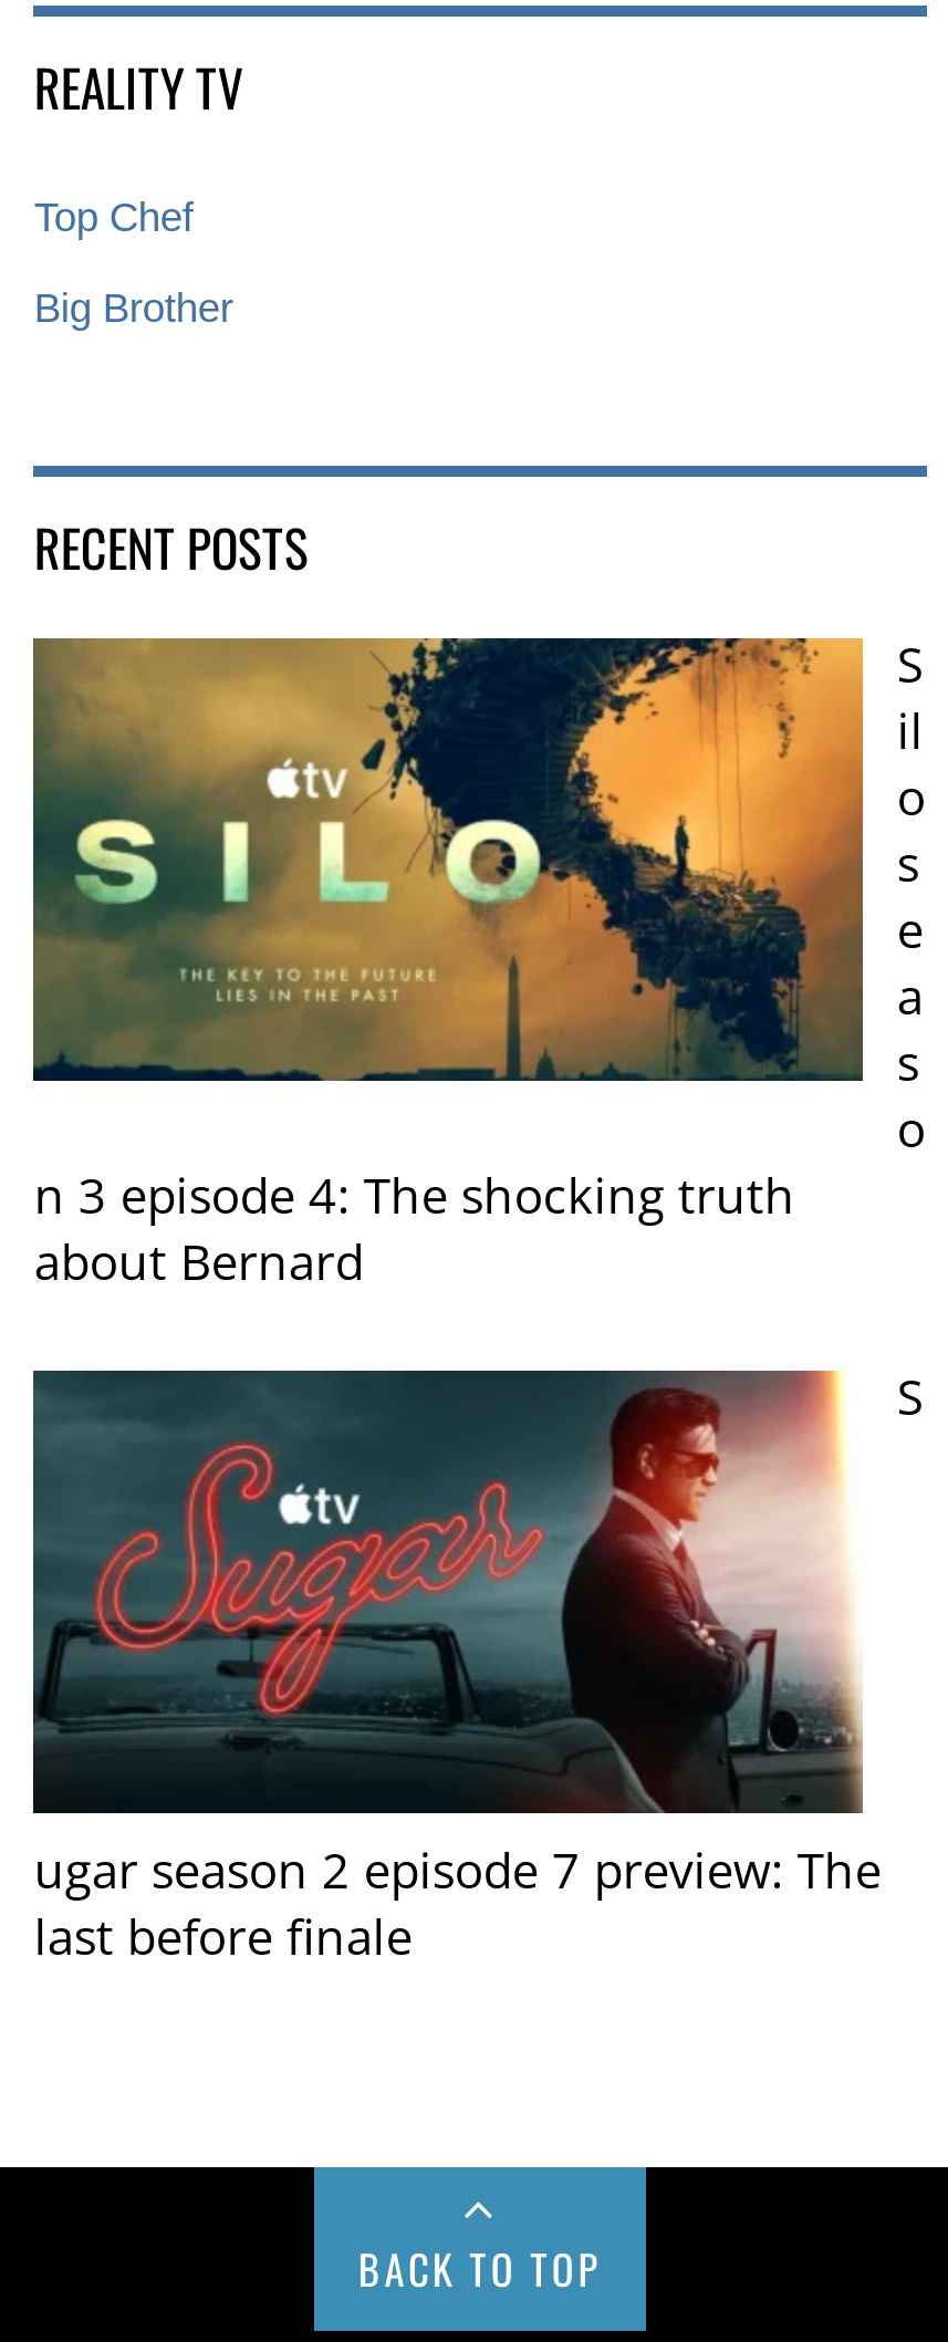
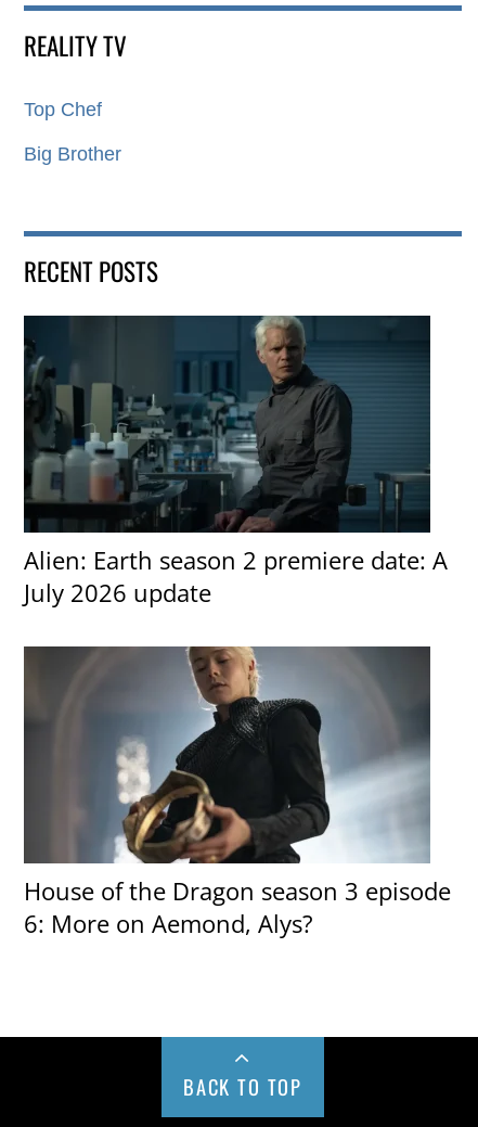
- [image]
- S
- il
- o
- s
- e
- a
- s
- o
- n 3 episode 4: The shocking truth
- about Bernard
- S
+ [image]
+ Alien: Earth season 2 premiere date: A
+ July 2026 update

- [image]
- ugar season 2 episode 7 preview: The
- last before finale
+ [image]
+ House of the Dragon season 3 episode
+ 6: More on Aemond, Alys?
